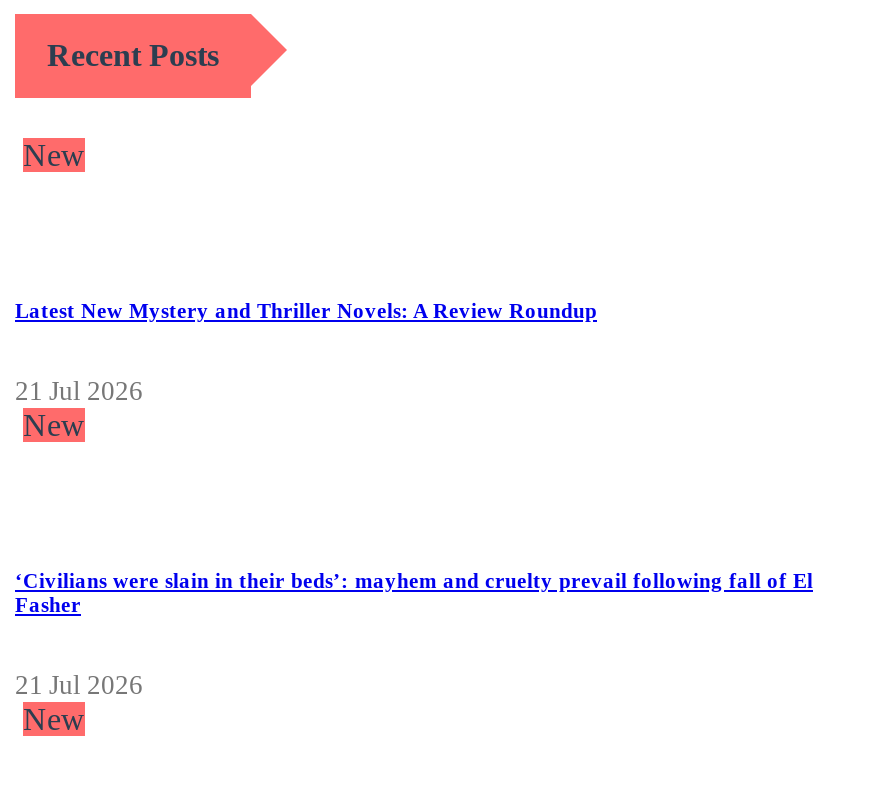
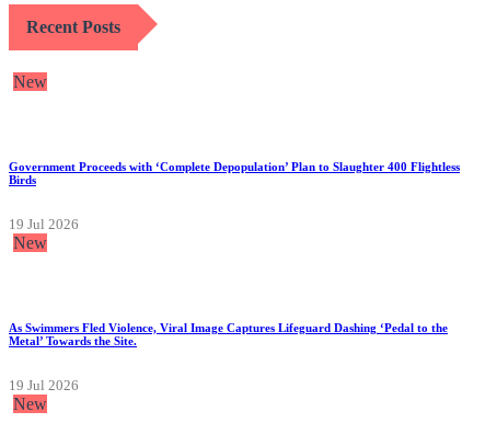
- Latest New Mystery and Thriller Novels: A Review Roundup
+ Government Proceeds with ‘Complete Depopulation’ Plan to Slaughter 400 Flightless
+ Birds

- 21 Jul 2026
+ 19 Jul 2026

- ‘Civilians were slain in their beds’: mayhem and cruelty prevail following fall of El
- Fasher
+ As Swimmers Fled Violence, Viral Image Captures Lifeguard Dashing ‘Pedal to the
+ Metal’ Towards the Site.

- 21 Jul 2026
+ 19 Jul 2026
